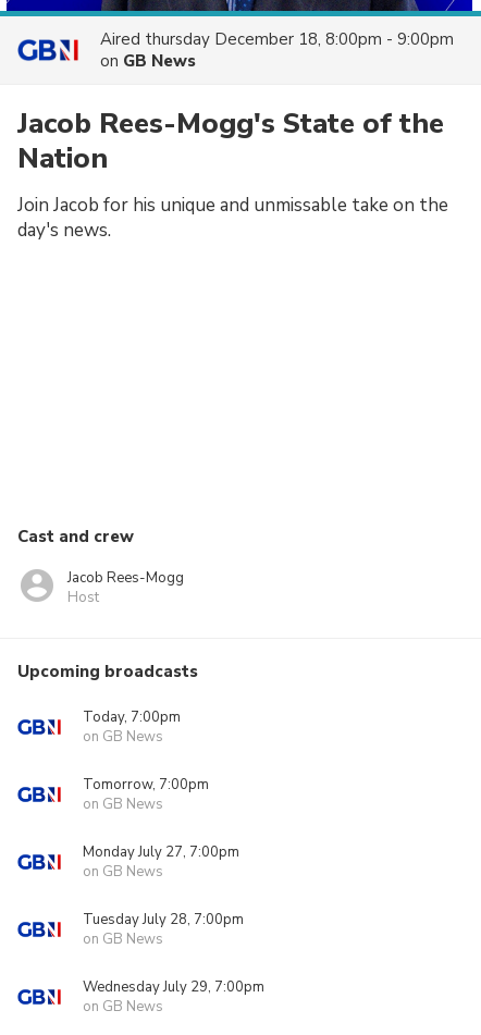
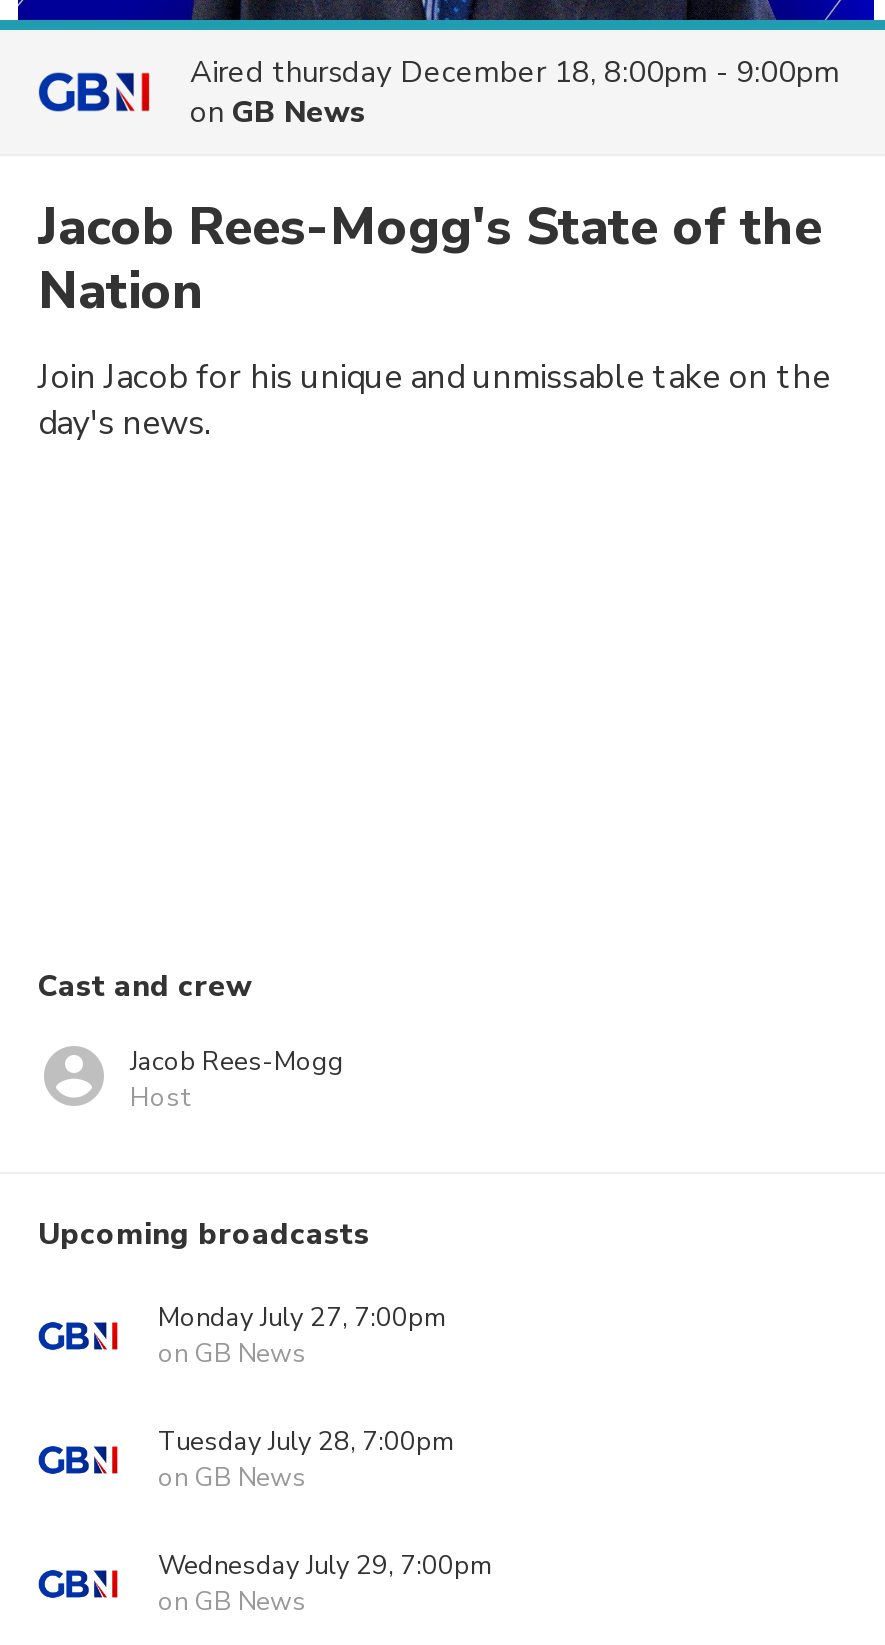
- Today, 7:00pm
- on GB News
- Tomorrow, 7:00pm
- on GB News
